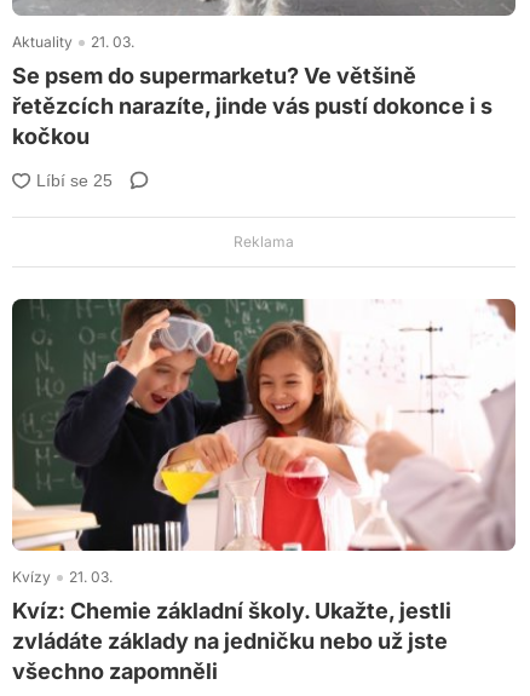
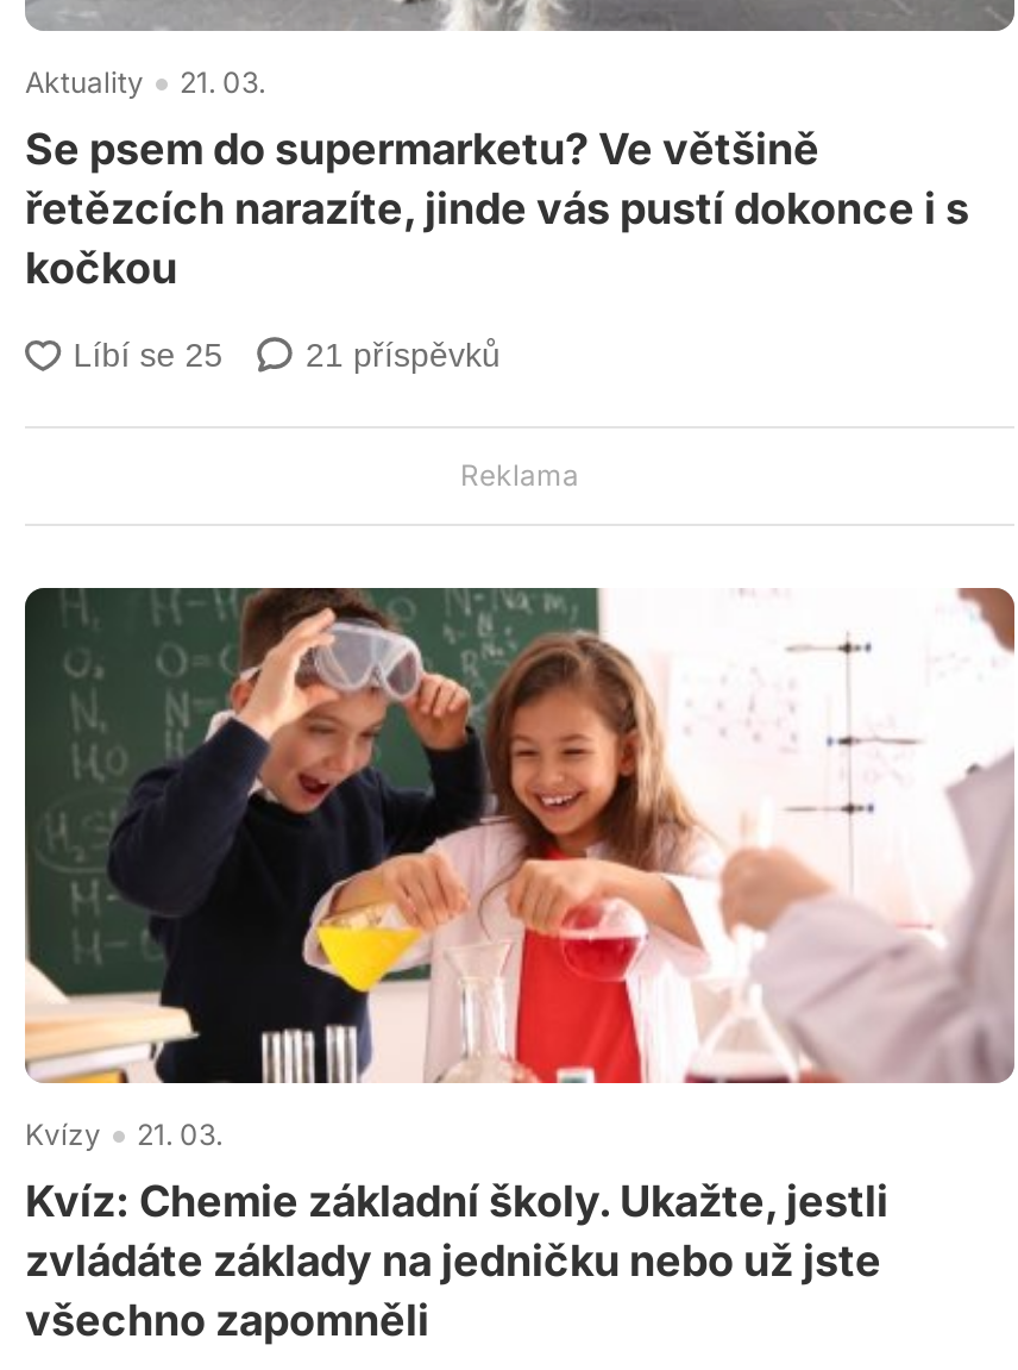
+ 21 příspěvků
